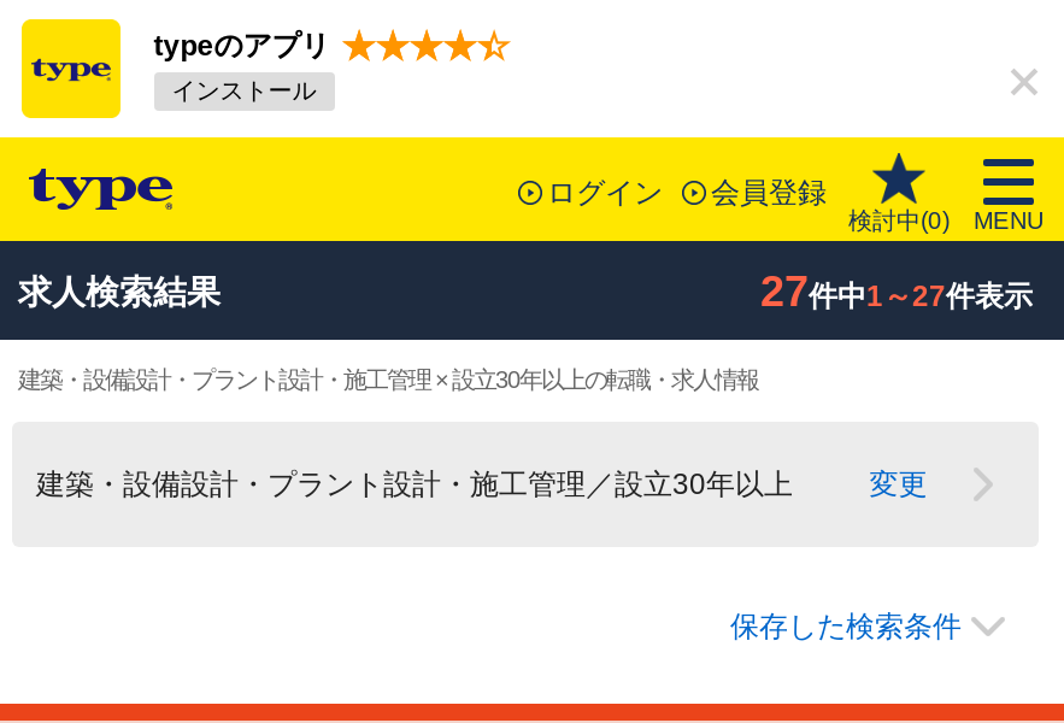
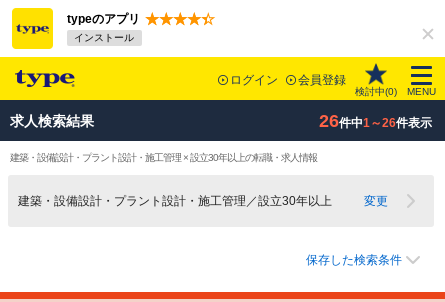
- 27件中1～27件表示
+ 26件中1～26件表示
